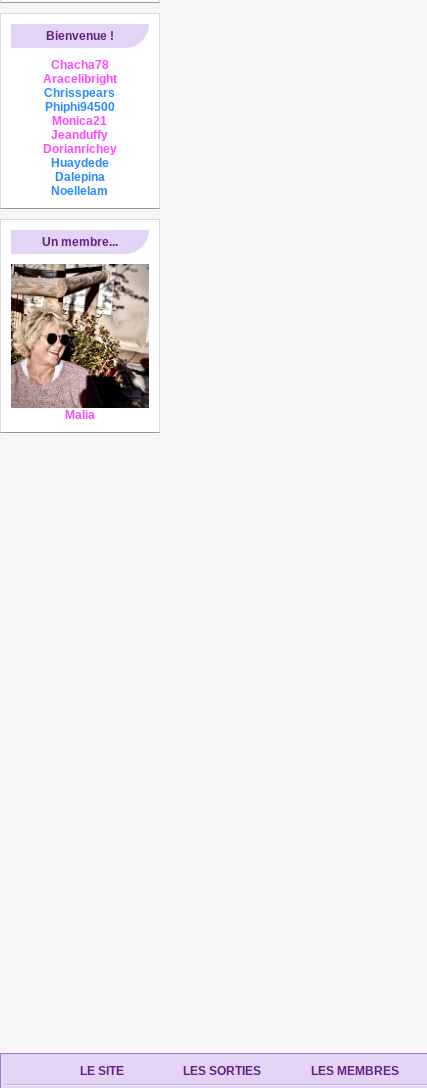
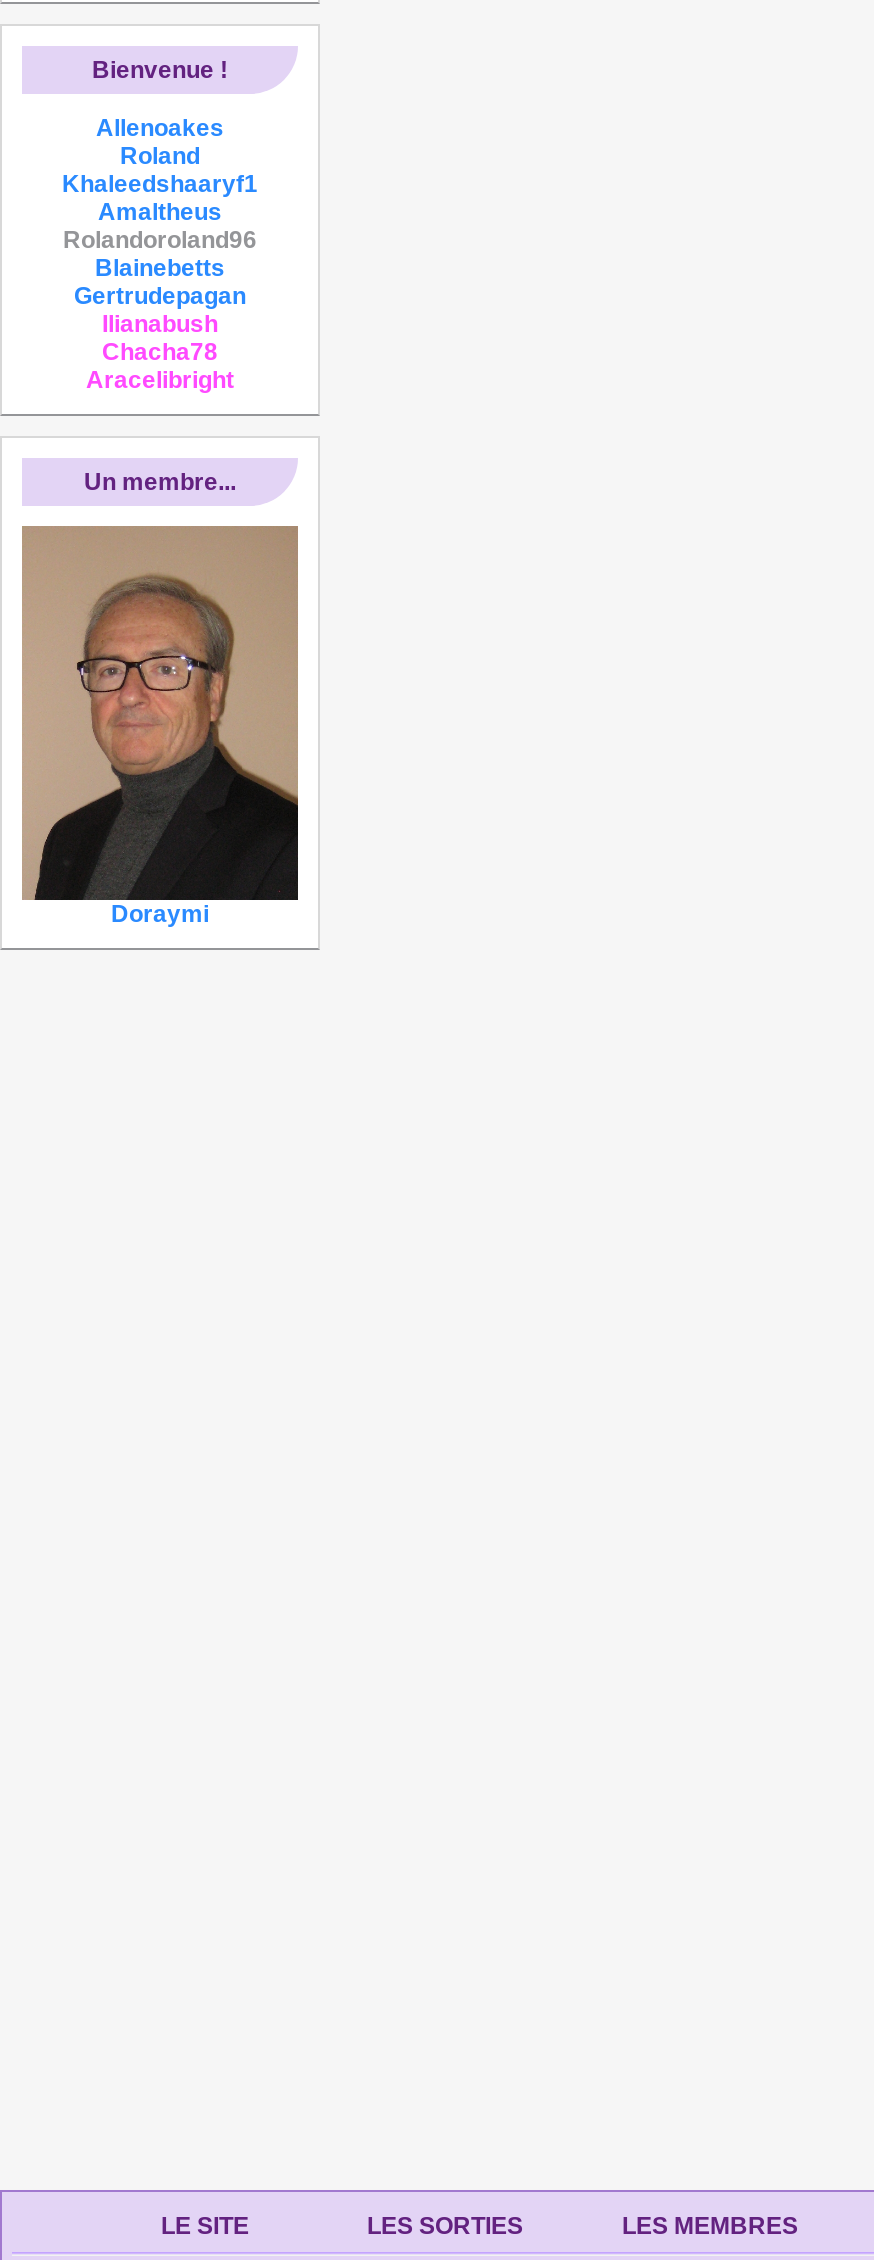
+ Allenoakes
+ Roland
+ Khaleedshaaryf1
+ Amaltheus
+ Rolandoroland96
+ Blainebetts
+ Gertrudepagan
+ Ilianabush

moved down: Chacha78 | Aracelibright

- Chrisspears
- Phiphi94500
- Monica21
- Jeanduffy
- Dorianrichey
- Huaydede
- Dalepina
- Noellelam

- [image]
- Malia
+ [image]
+ Doraymi
